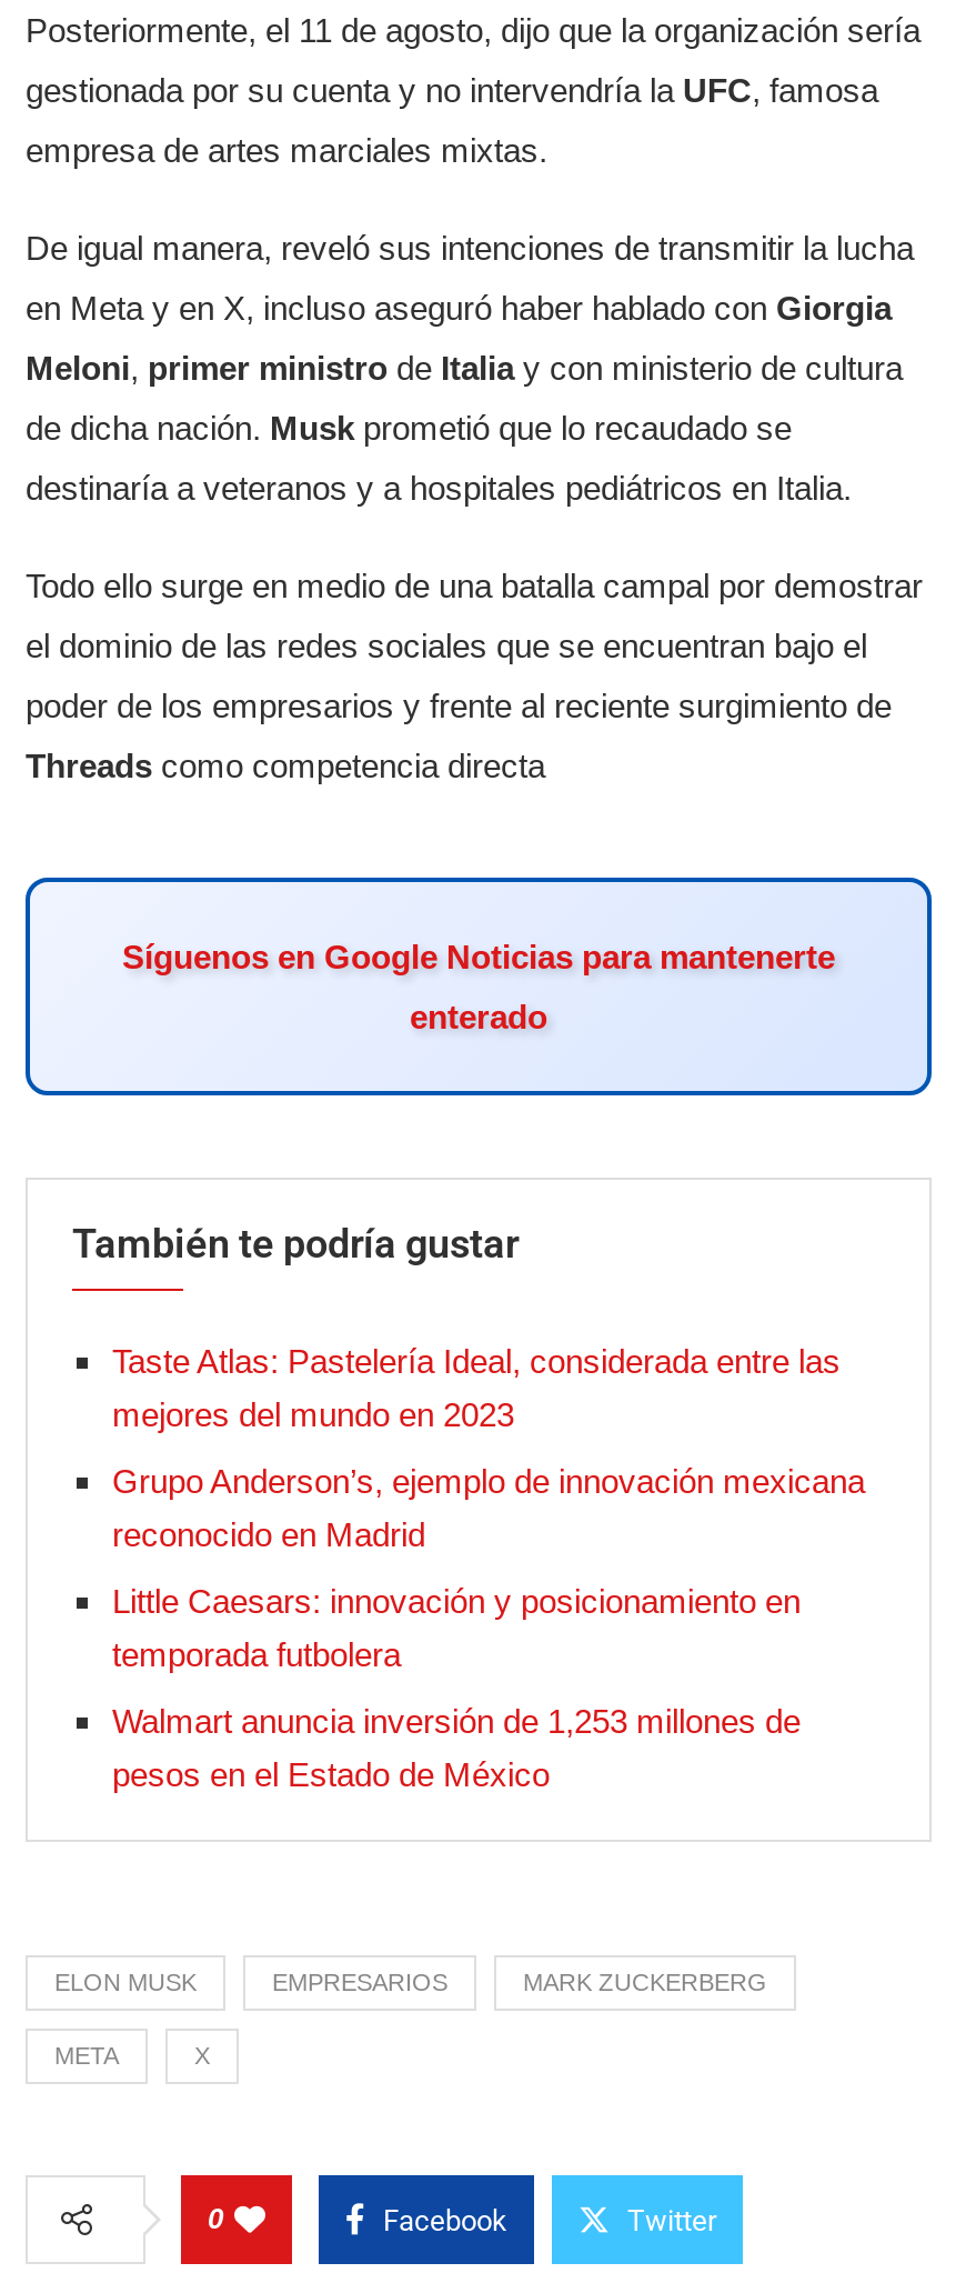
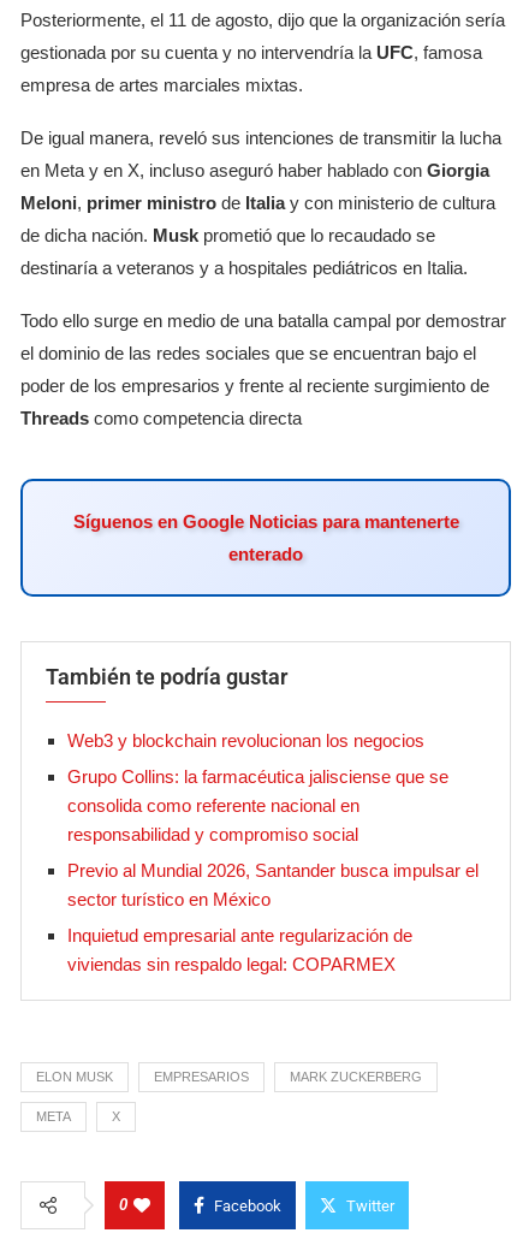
- Taste Atlas: Pastelería Ideal, considerada entre las
- mejores del mundo en 2023
+ Web3 y blockchain revolucionan los negocios

- Grupo Anderson’s, ejemplo de innovación mexicana
- reconocido en Madrid
+ Grupo Collins: la farmacéutica jalisciense que se
+ consolida como referente nacional en
+ responsabilidad y compromiso social

- Little Caesars: innovación y posicionamiento en
- temporada futbolera
+ Previo al Mundial 2026, Santander busca impulsar el
+ sector turístico en México

- Walmart anuncia inversión de 1,253 millones de
- pesos en el Estado de México
+ Inquietud empresarial ante regularización de
+ viviendas sin respaldo legal: COPARMEX
